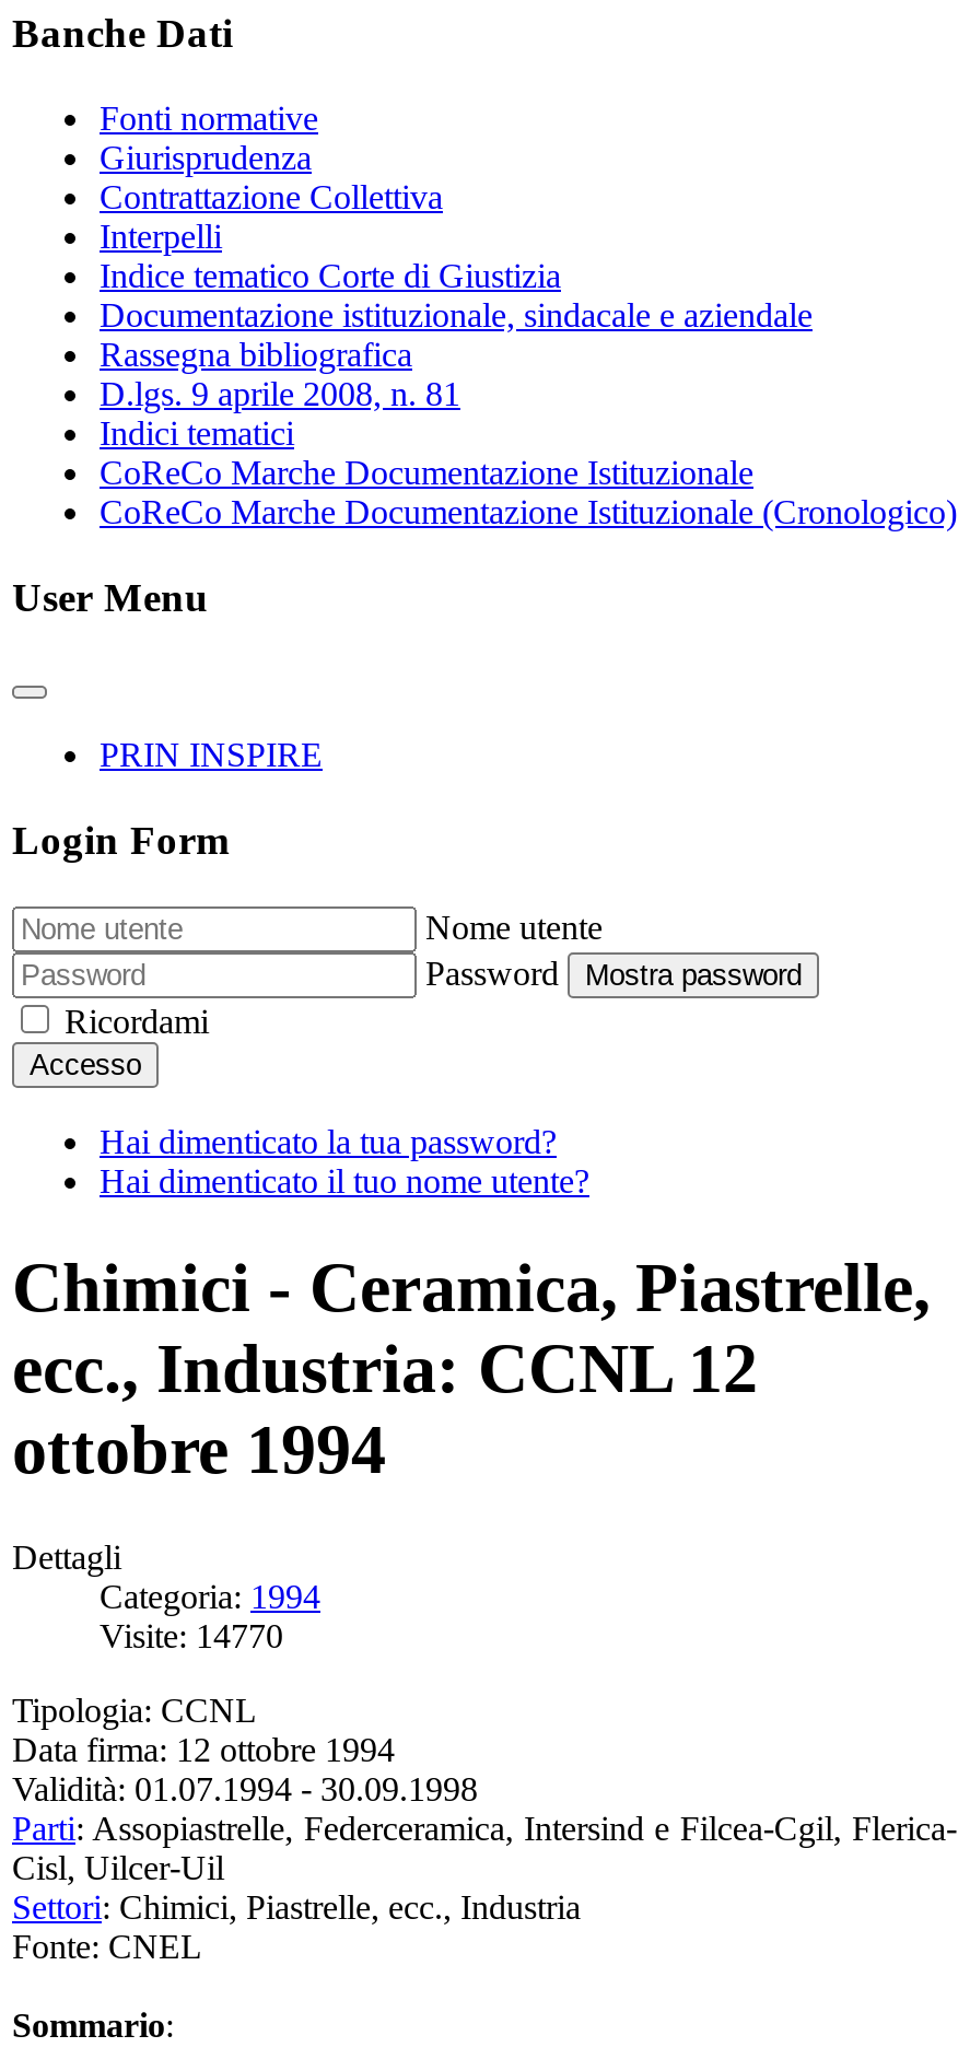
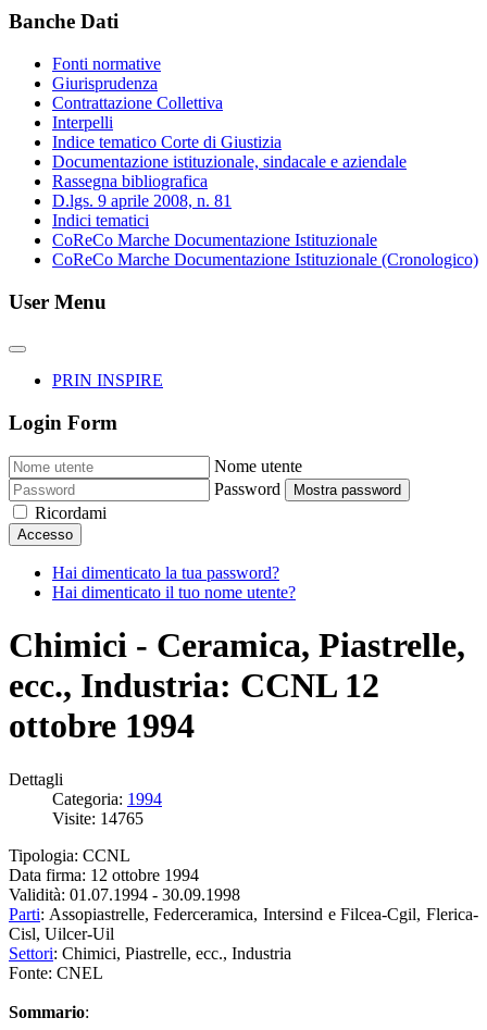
- Visite: 14770
+ Visite: 14765
